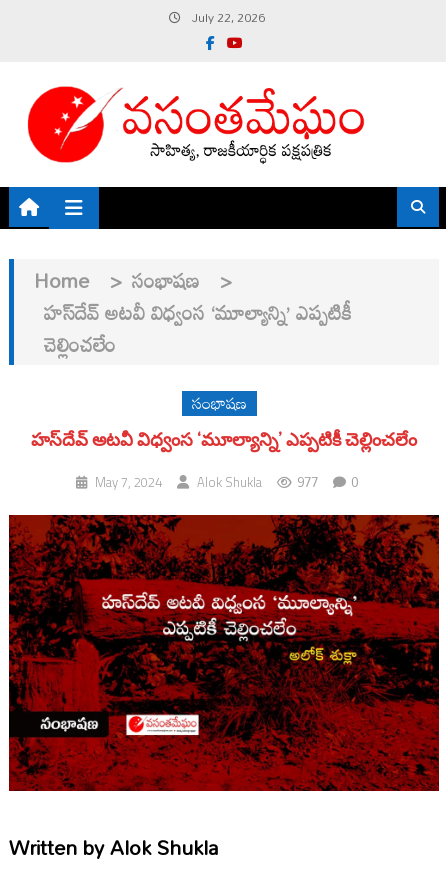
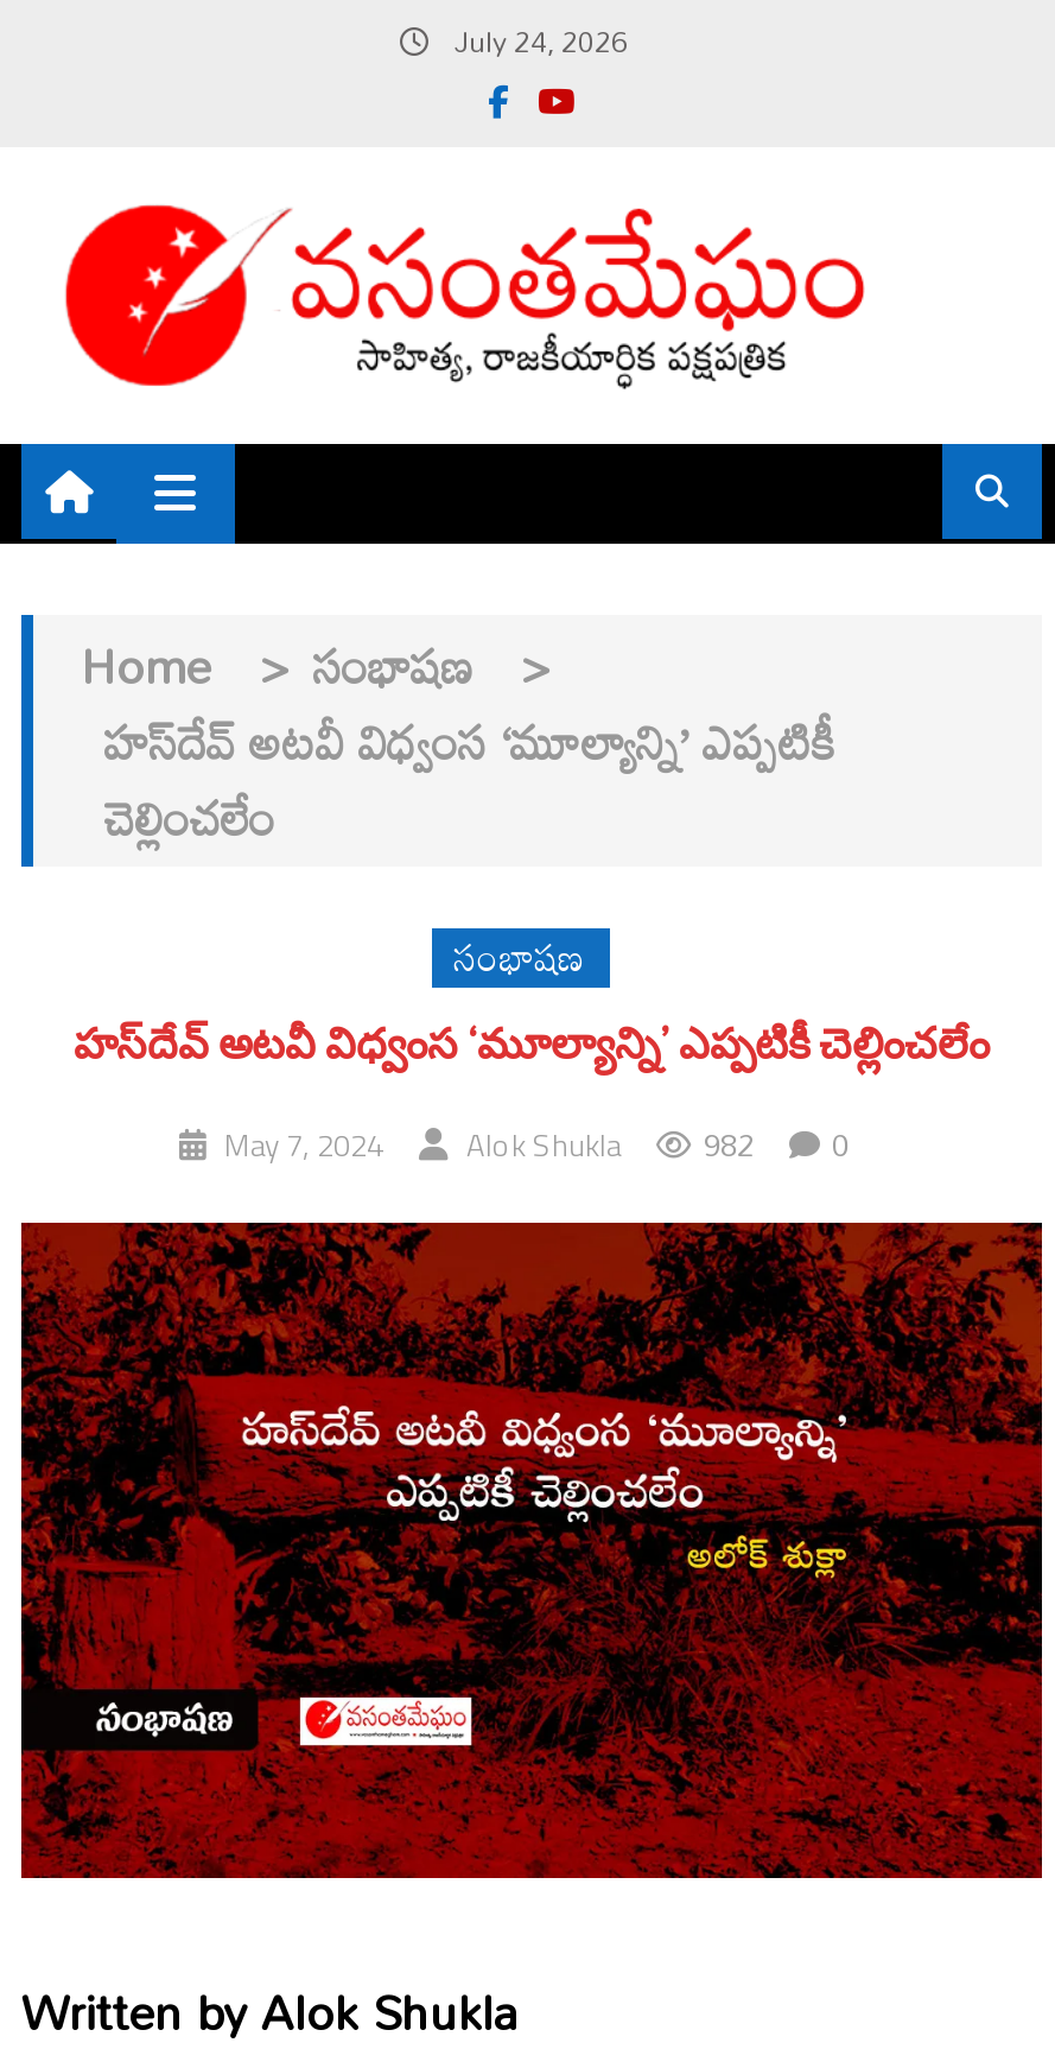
- July 22, 2026
+ July 24, 2026

- May 7, 2024 Alok Shukla 977 0
+ May 7, 2024 Alok Shukla 982 0
